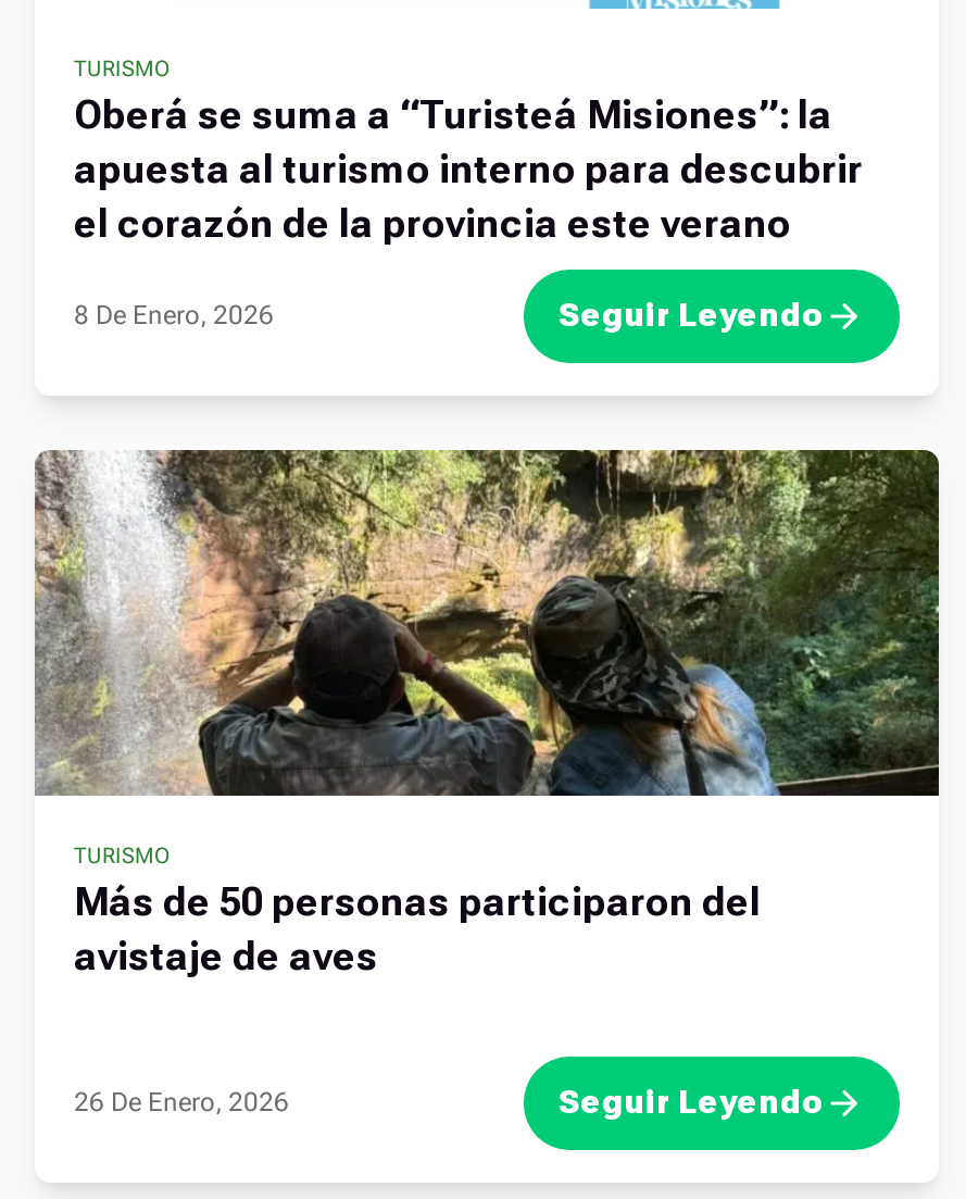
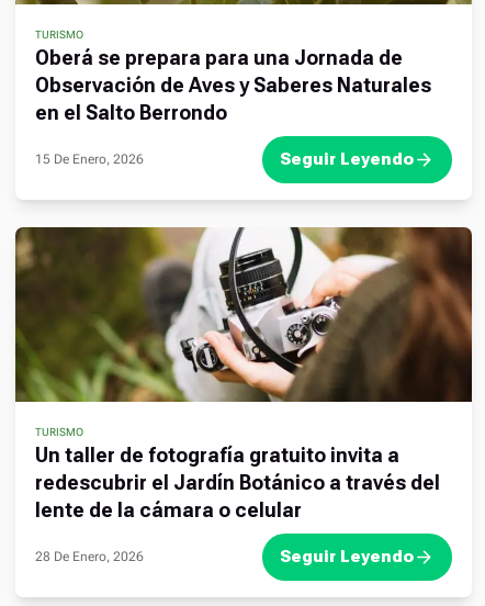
- Oberá se suma a “Turisteá Misiones”: la
- apuesta al turismo interno para descubrir
- el corazón de la provincia este verano
+ Oberá se prepara para una Jornada de
+ Observación de Aves y Saberes Naturales
+ en el Salto Berrondo

- 8 De Enero, 2026
+ 15 De Enero, 2026

- [image]
- Más de 50 personas participaron del
- avistaje de aves
+ [image]
+ Un taller de fotografía gratuito invita a
+ redescubrir el Jardín Botánico a través del
+ lente de la cámara o celular

- 26 De Enero, 2026
+ 28 De Enero, 2026
